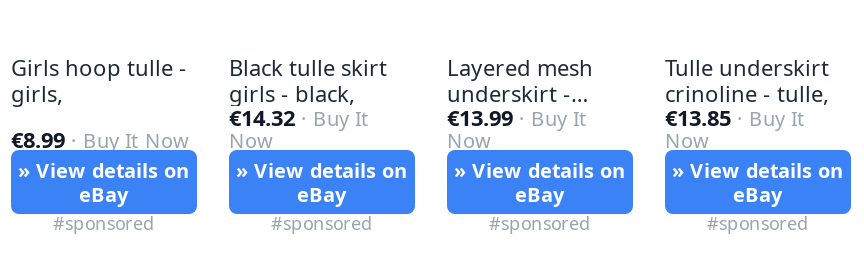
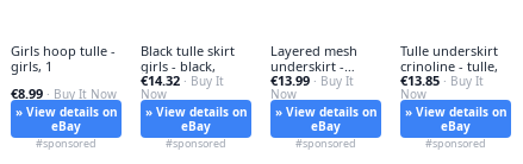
- girls,
+ girls, 1
